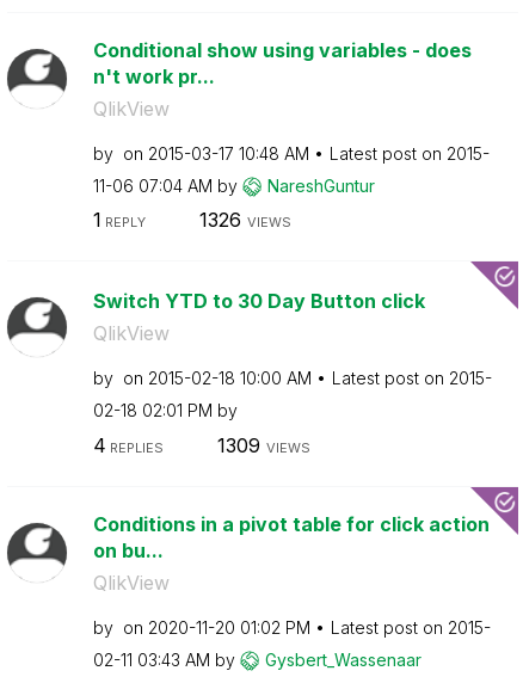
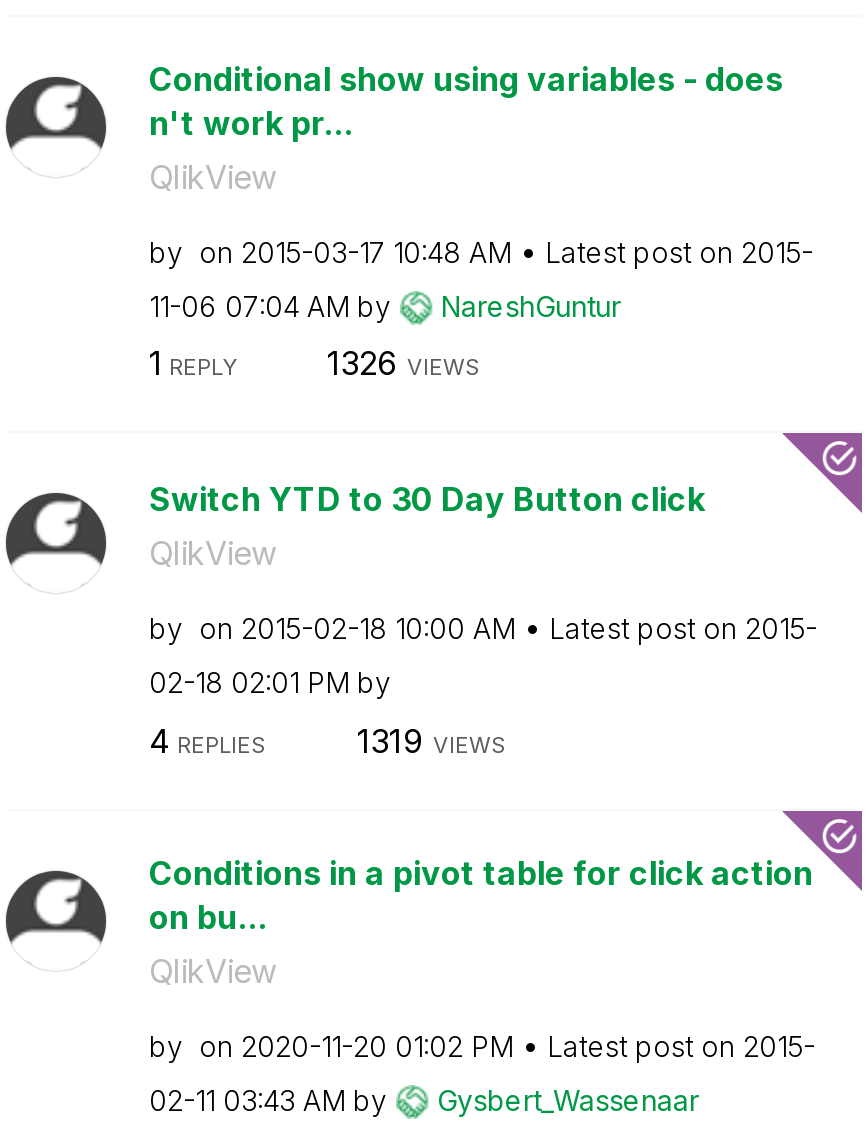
- 1309 VIEWS
+ 1319 VIEWS
